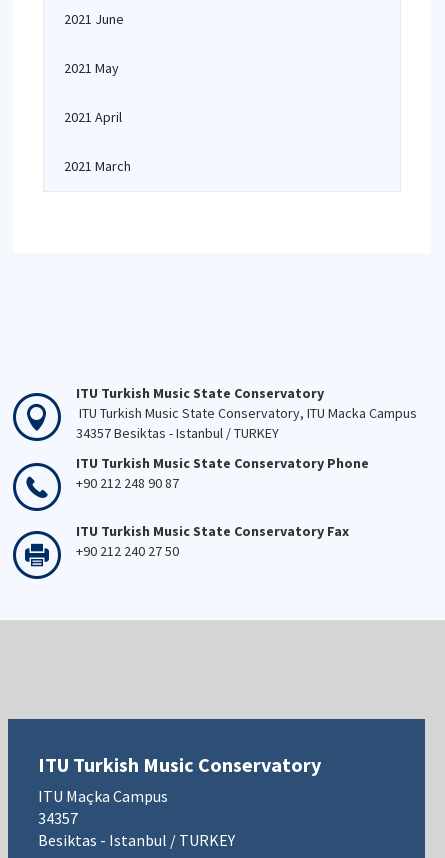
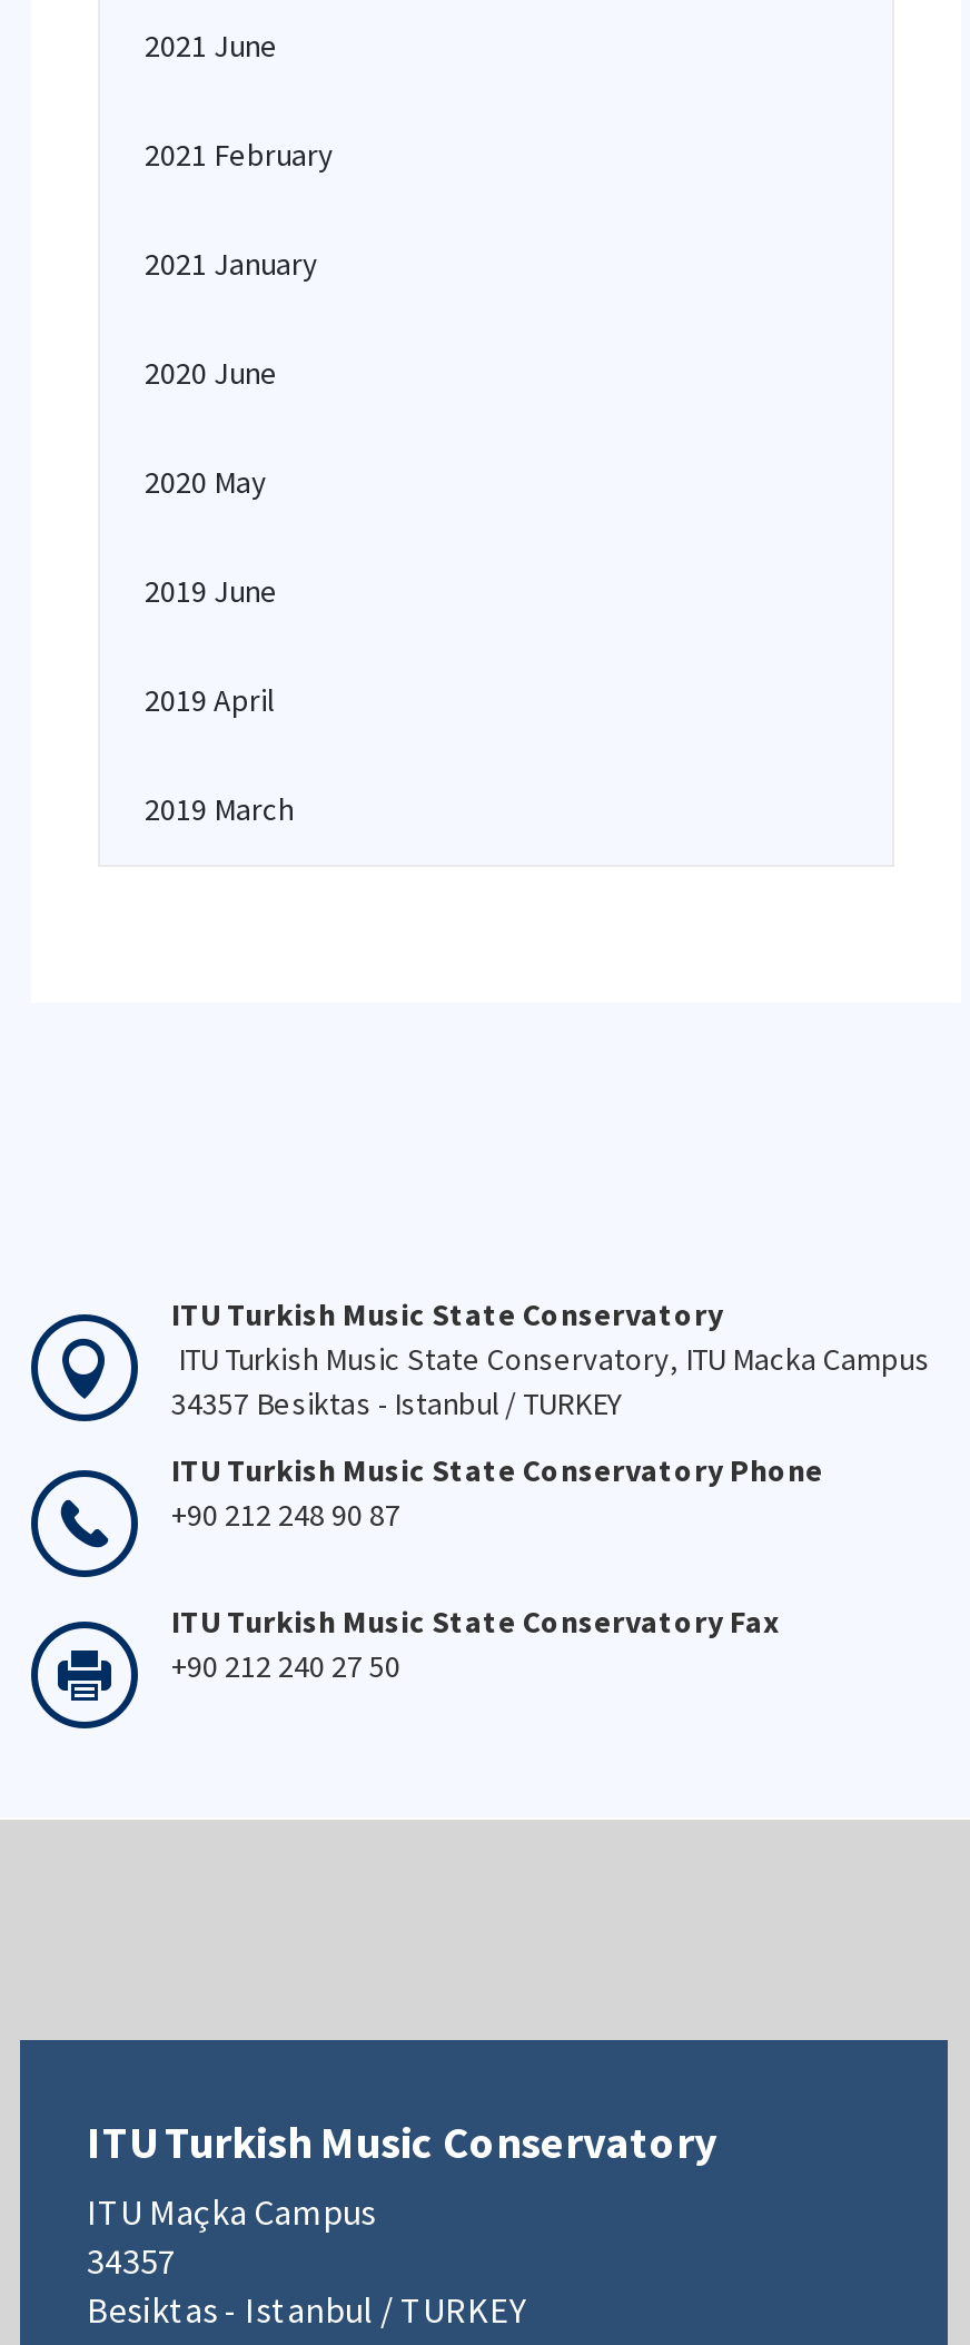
- 2021 May
- 2021 April
- 2021 March
+ 2021 February
+ 2021 January
+ 2020 June
+ 2020 May
+ 2019 June
+ 2019 April
+ 2019 March
